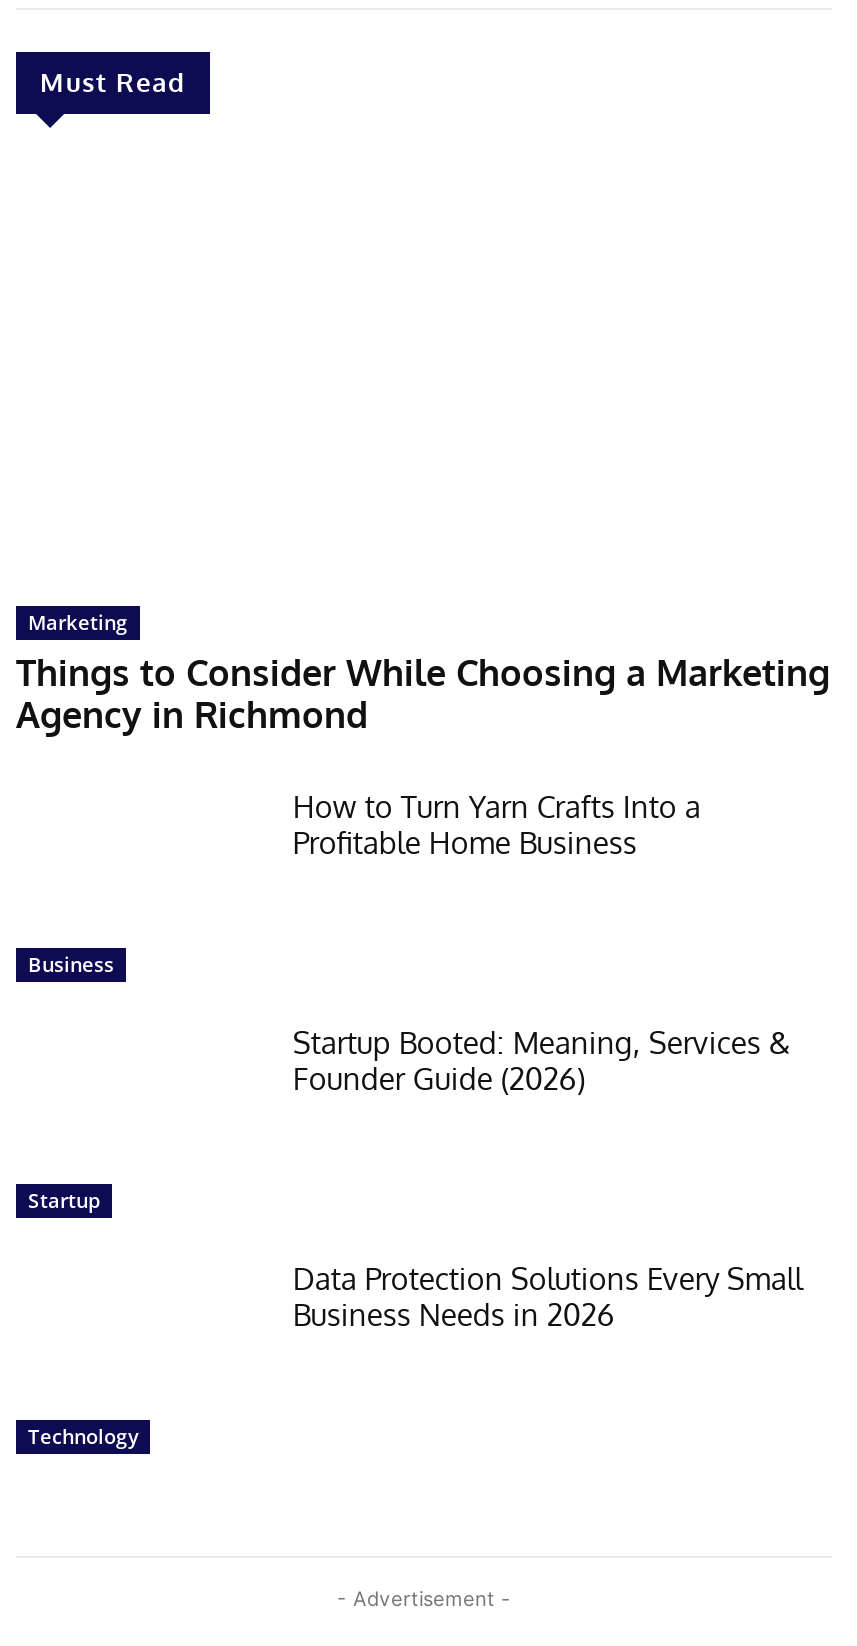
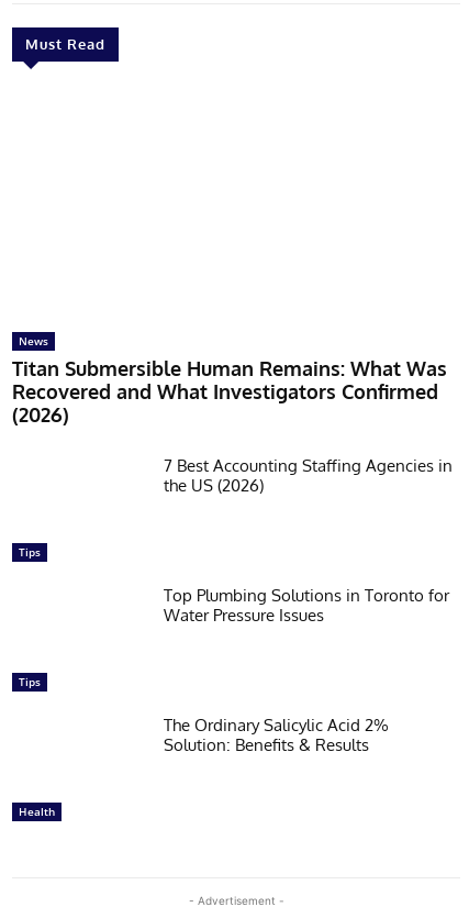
- Marketing
- Things to Consider While Choosing a Marketing
- Agency in Richmond
+ News
+ Titan Submersible Human Remains: What Was
+ Recovered and What Investigators Confirmed
+ (2026)

- How to Turn Yarn Crafts Into a
- Profitable Home Business
+ 7 Best Accounting Staffing Agencies in
+ the US (2026)

- Business
+ Tips

- Startup Booted: Meaning, Services &
- Founder Guide (2026)
+ Top Plumbing Solutions in Toronto for
+ Water Pressure Issues

- Startup
+ Tips

- Data Protection Solutions Every Small
- Business Needs in 2026
+ The Ordinary Salicylic Acid 2%
+ Solution: Benefits & Results

- Technology
+ Health
